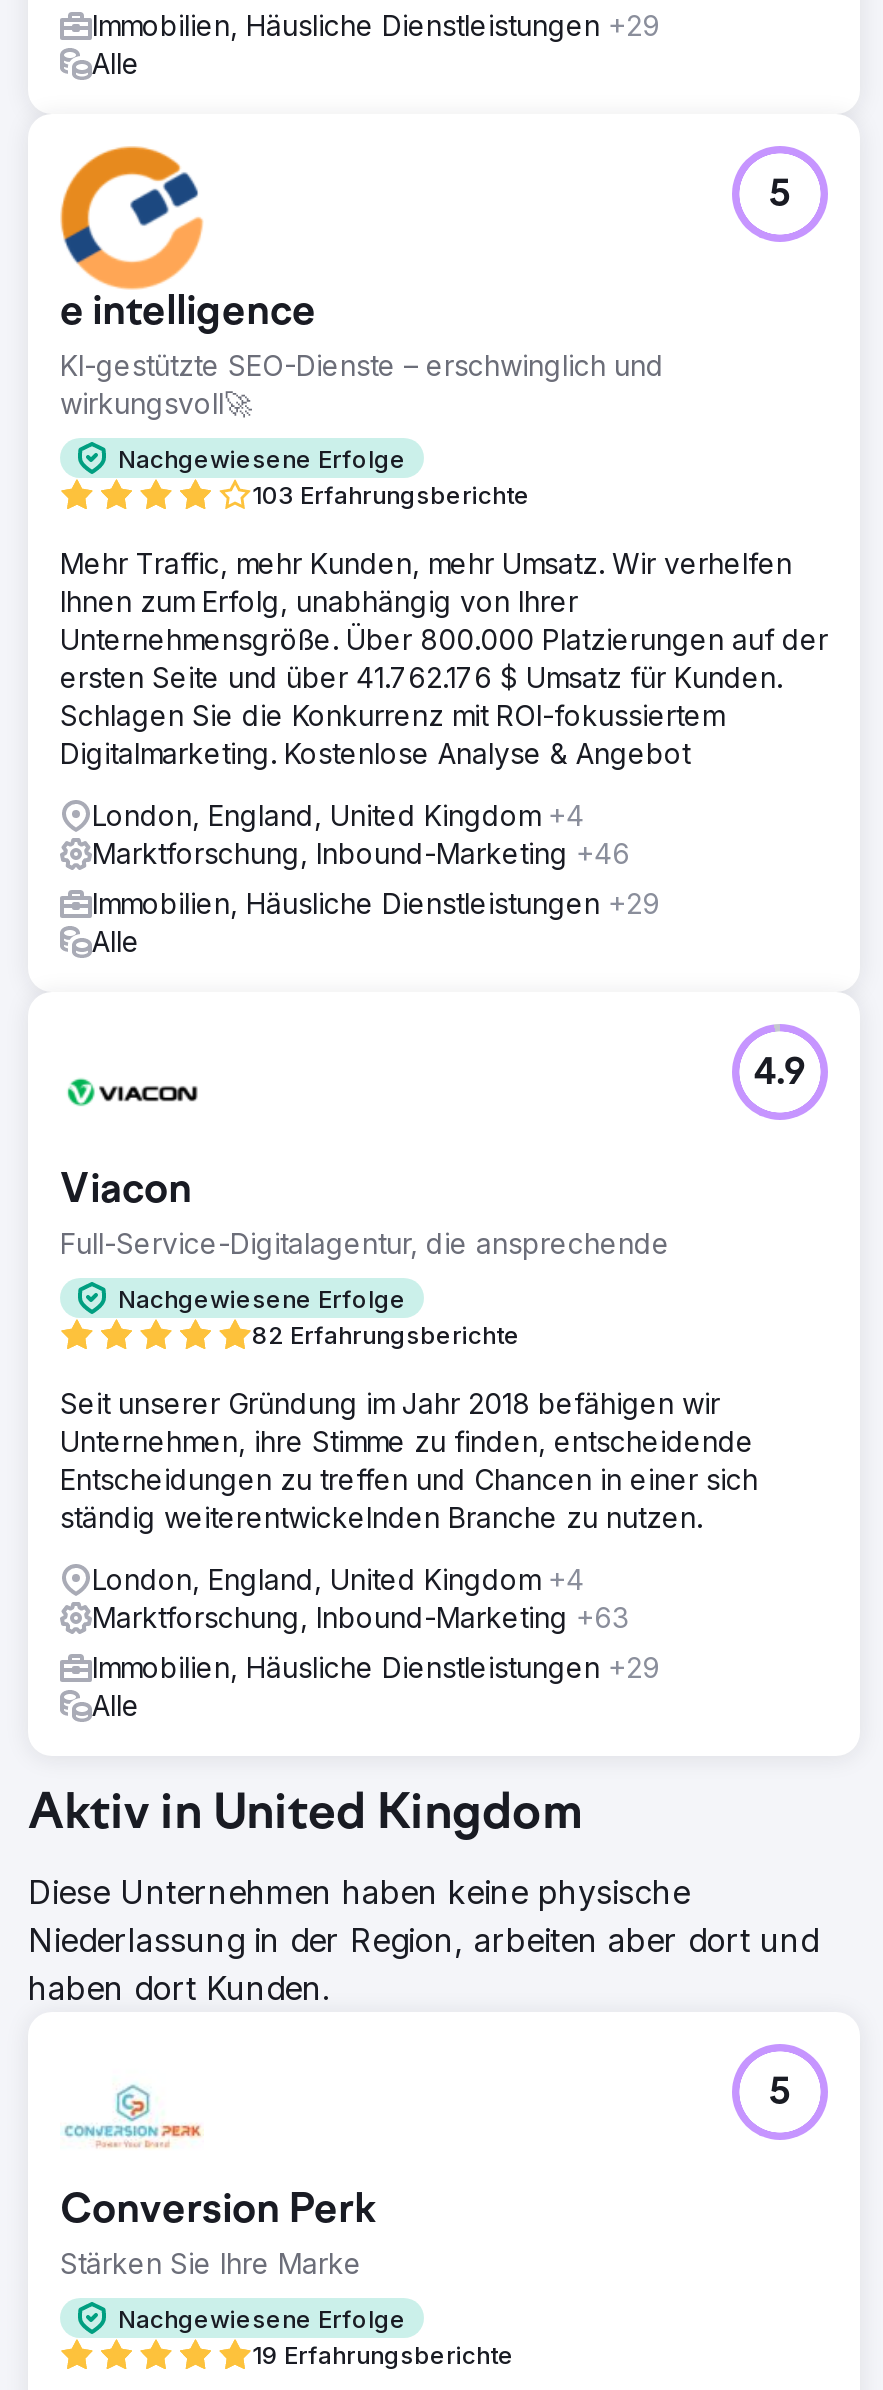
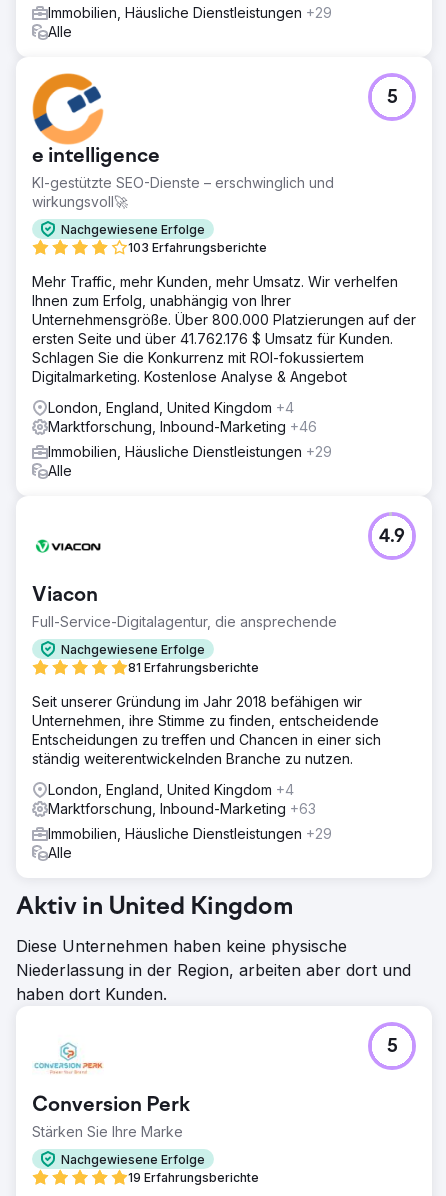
- 82 Erfahrungsberichte
+ 81 Erfahrungsberichte
